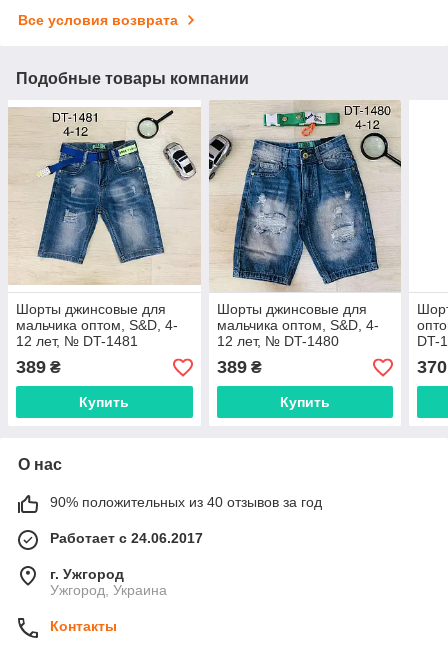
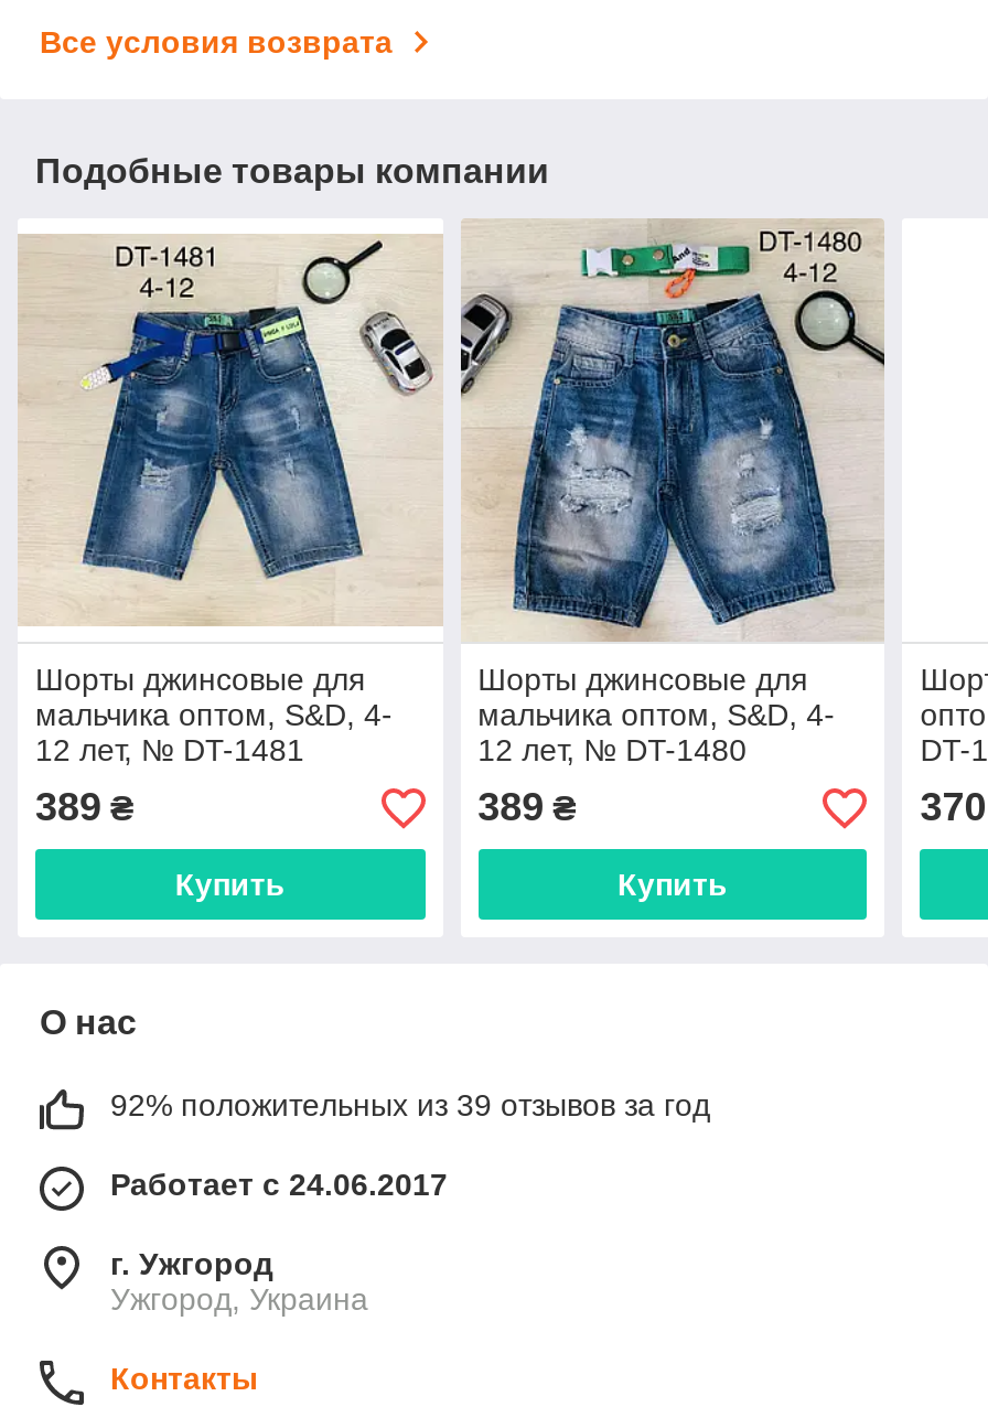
- 90% положительных из 40 отзывов за год
+ 92% положительных из 39 отзывов за год
